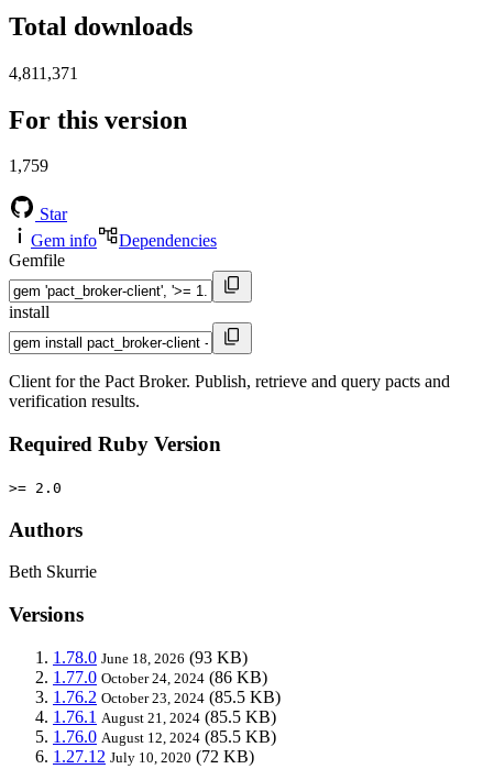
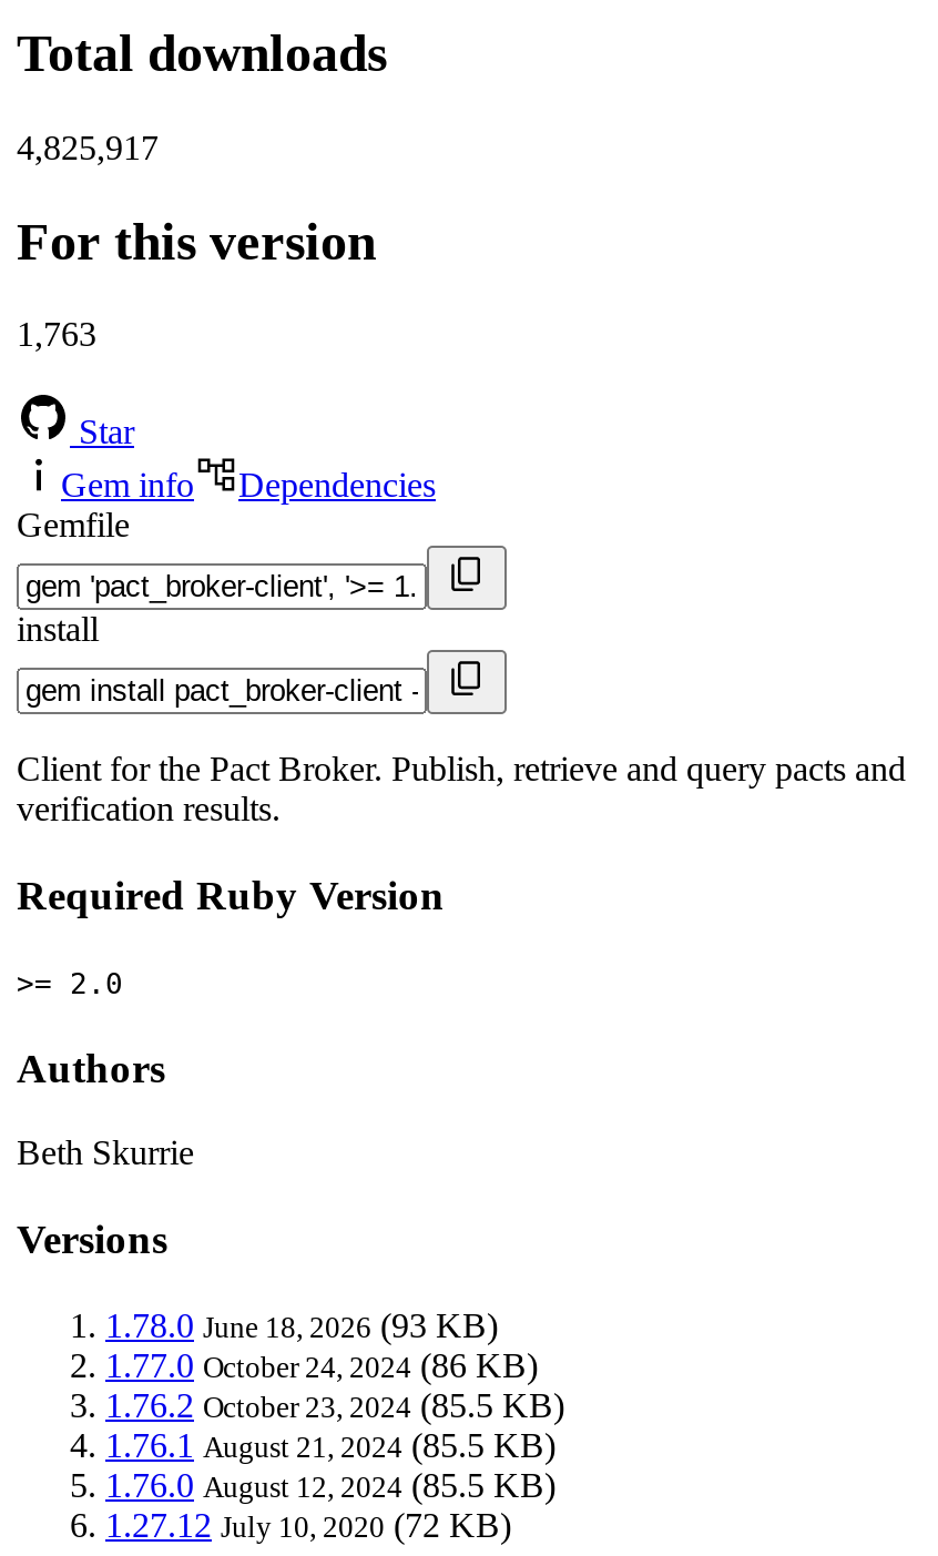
- 4,811,371
+ 4,825,917

- 1,759
+ 1,763
